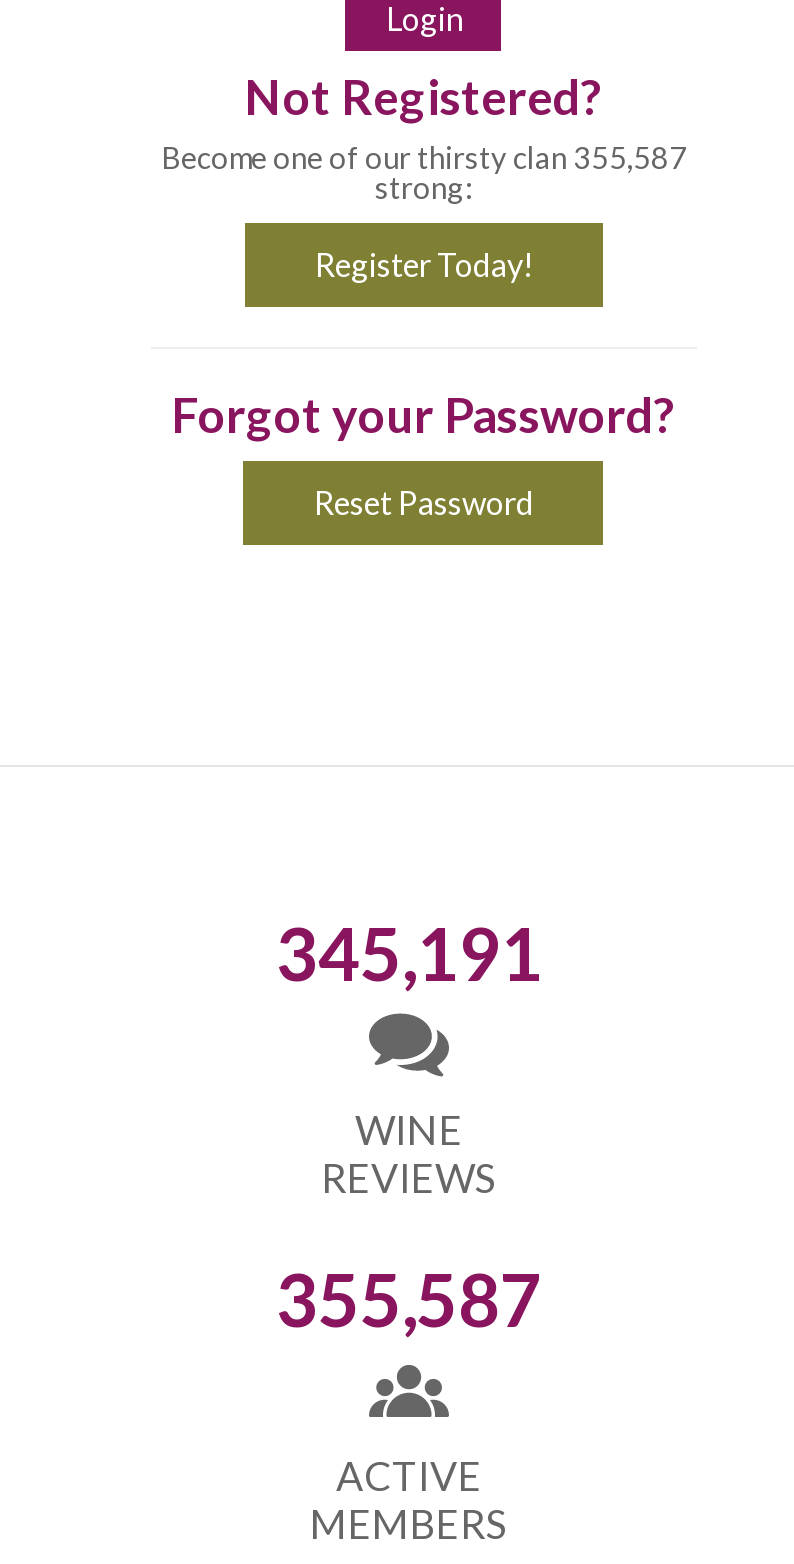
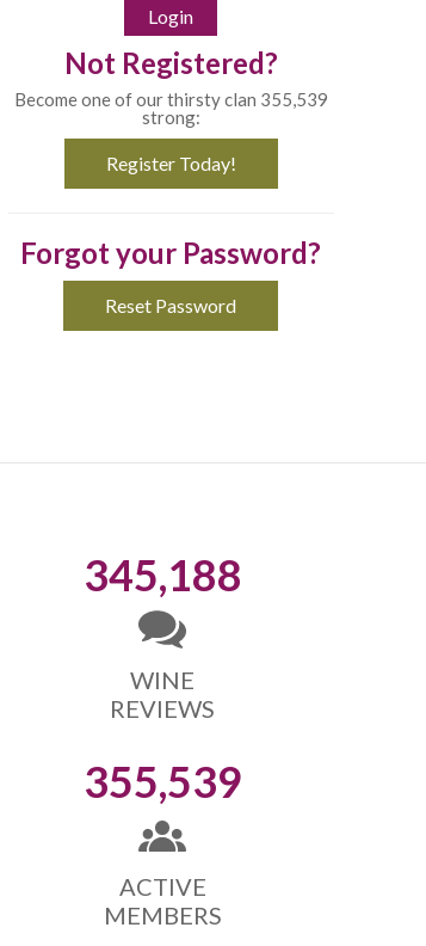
- Become one of our thirsty clan 355,587
+ Become one of our thirsty clan 355,539

- 345,191
+ 345,188

- 355,587
+ 355,539
